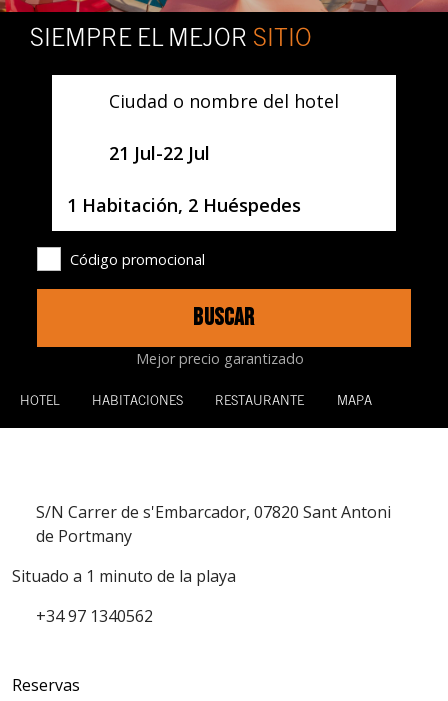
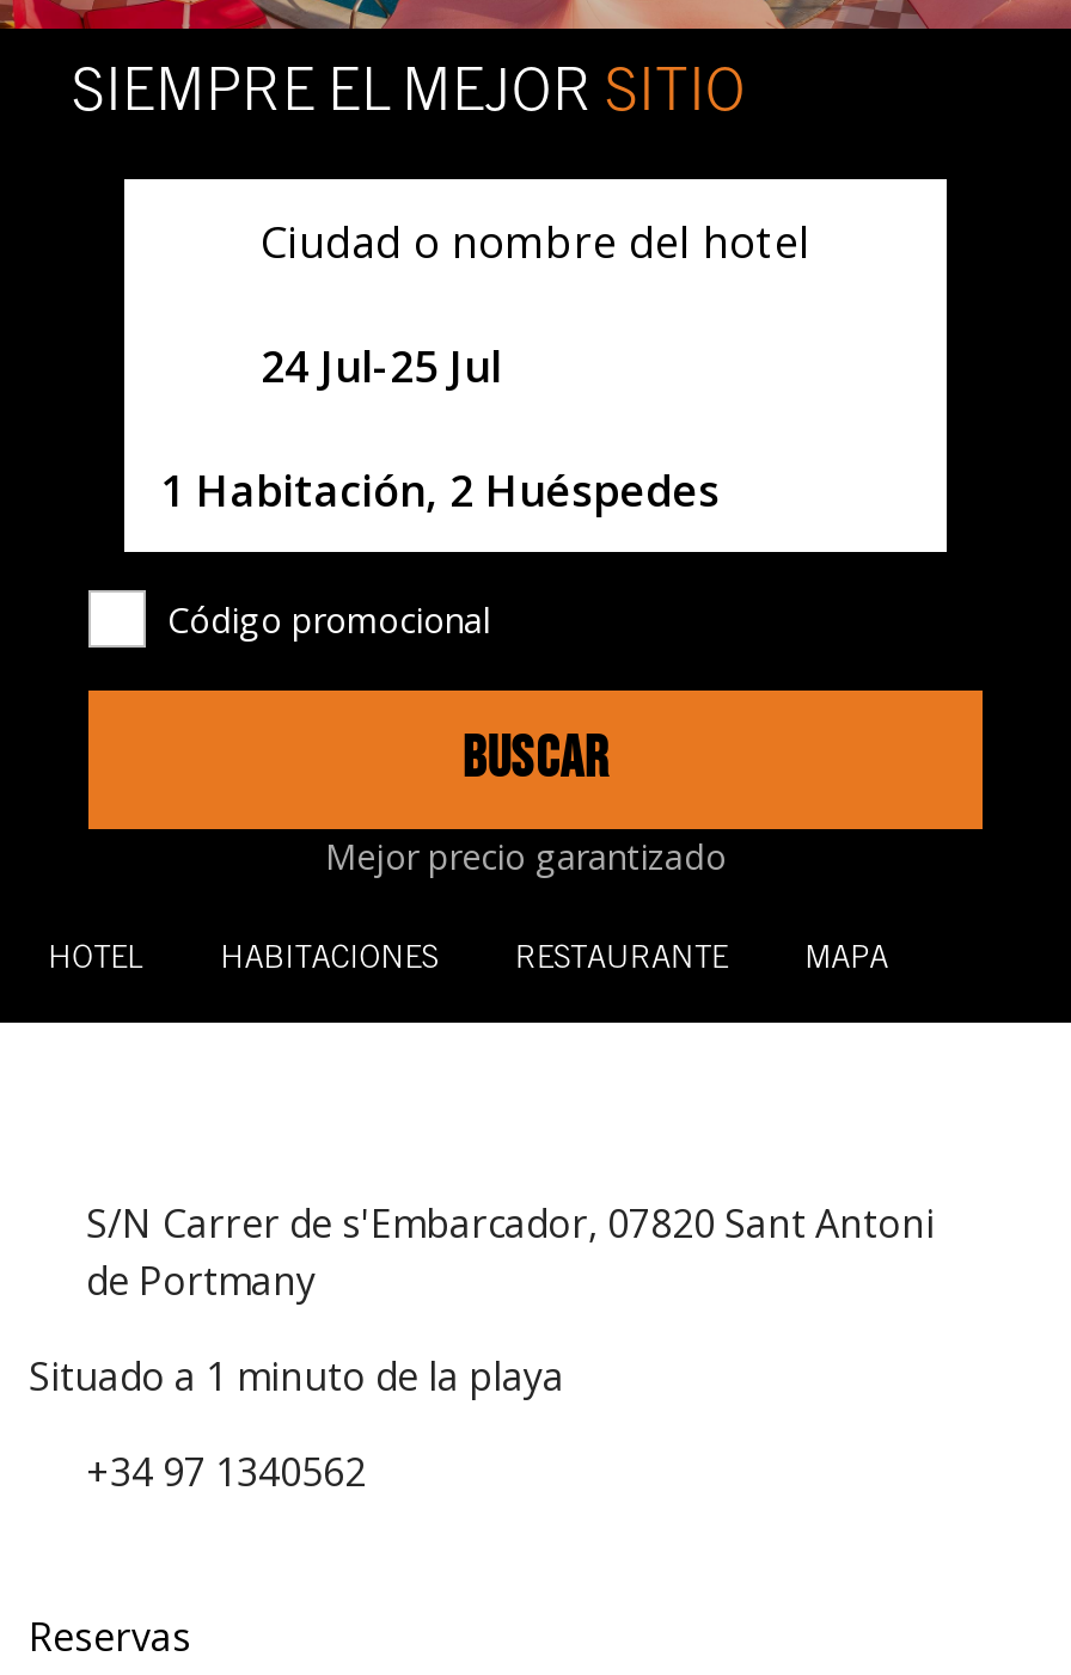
- 21 Jul-22 Jul
+ 24 Jul-25 Jul
